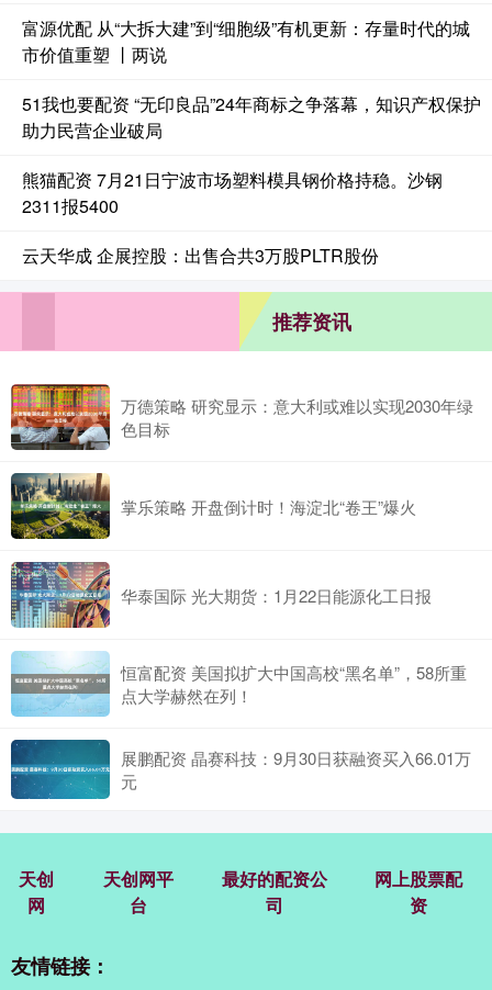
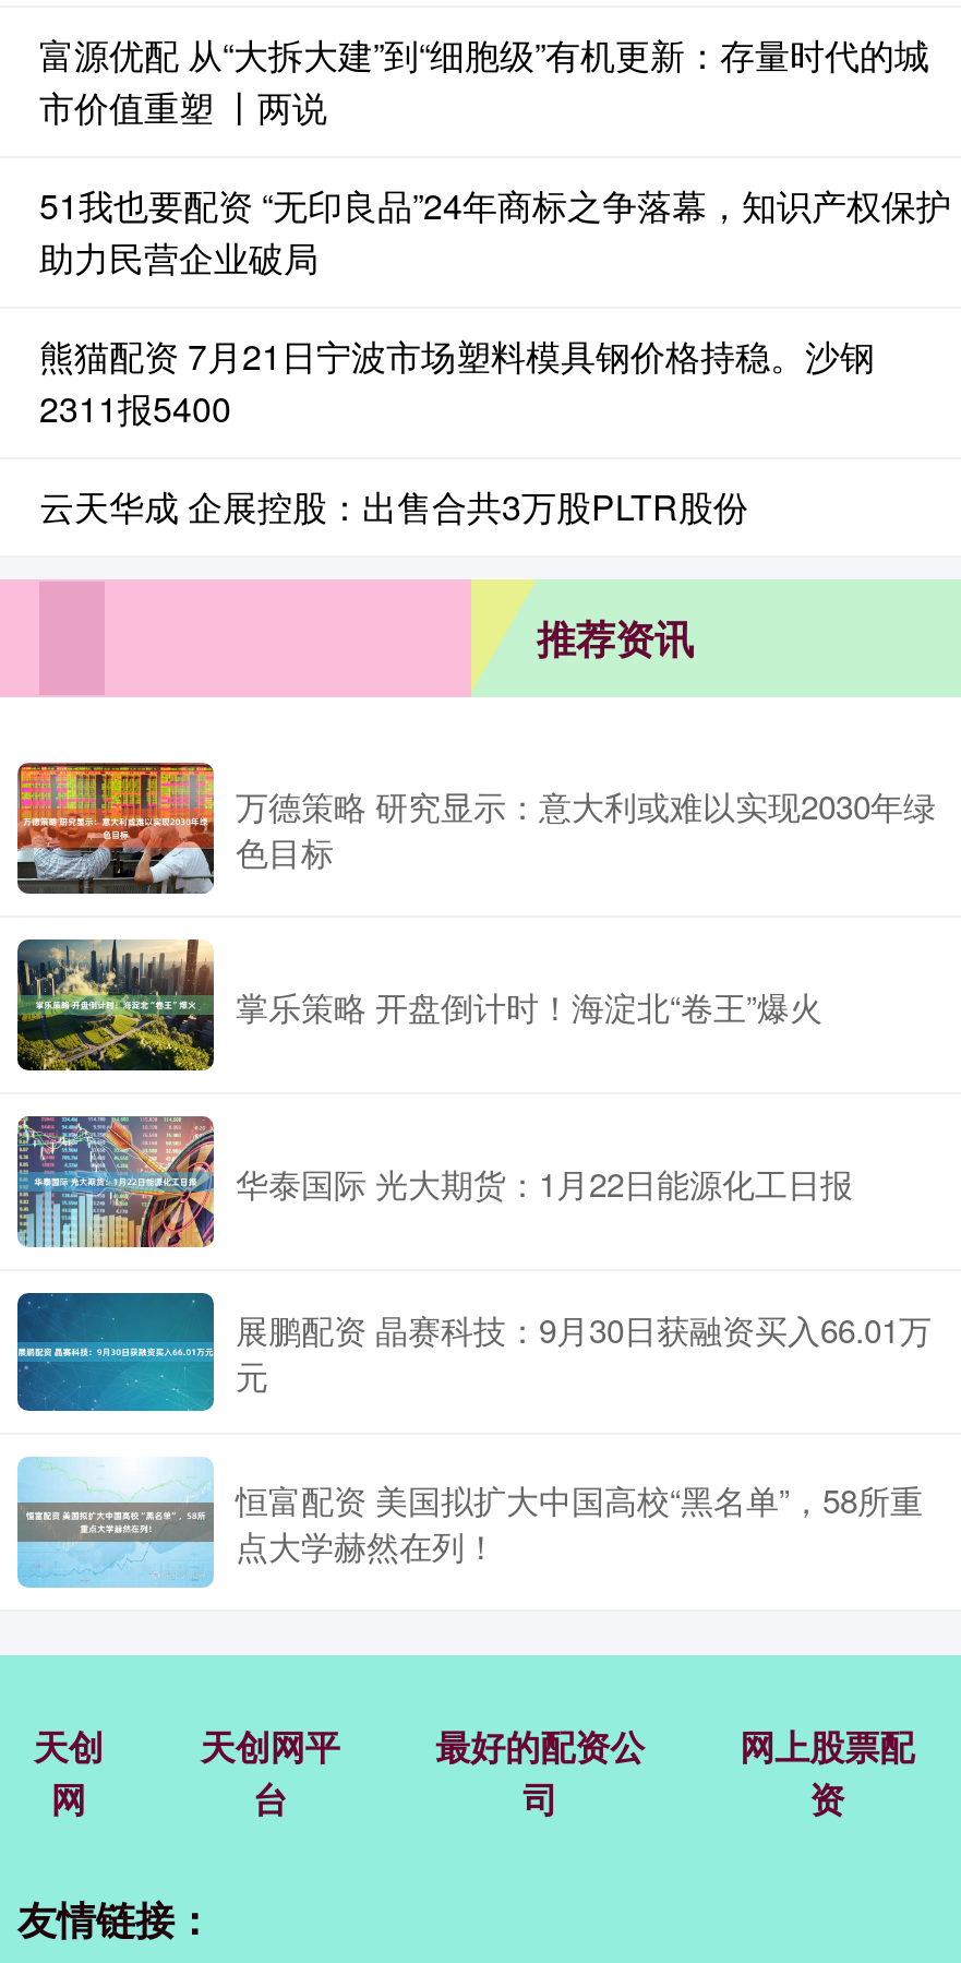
moved down: [image] | 恒富配资 美国拟扩大中国高校“黑名单”，58所重 | 点大学赫然在列！

moved up: [image] | 展鹏配资 晶赛科技：9月30日获融资买入66.01万 | 元
